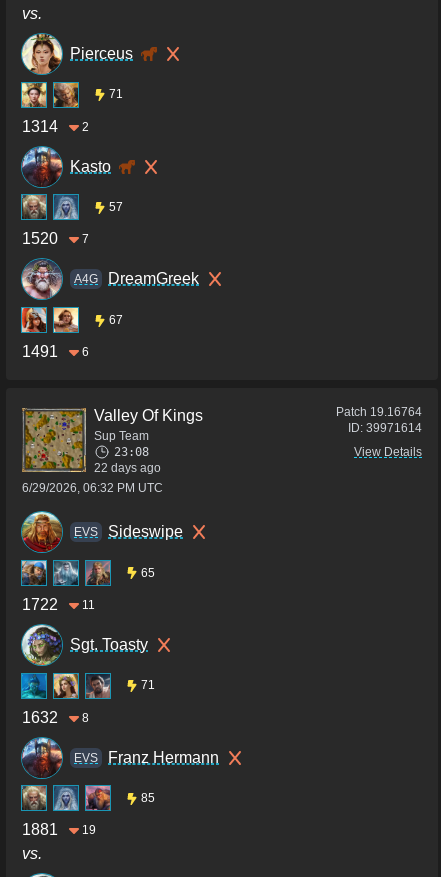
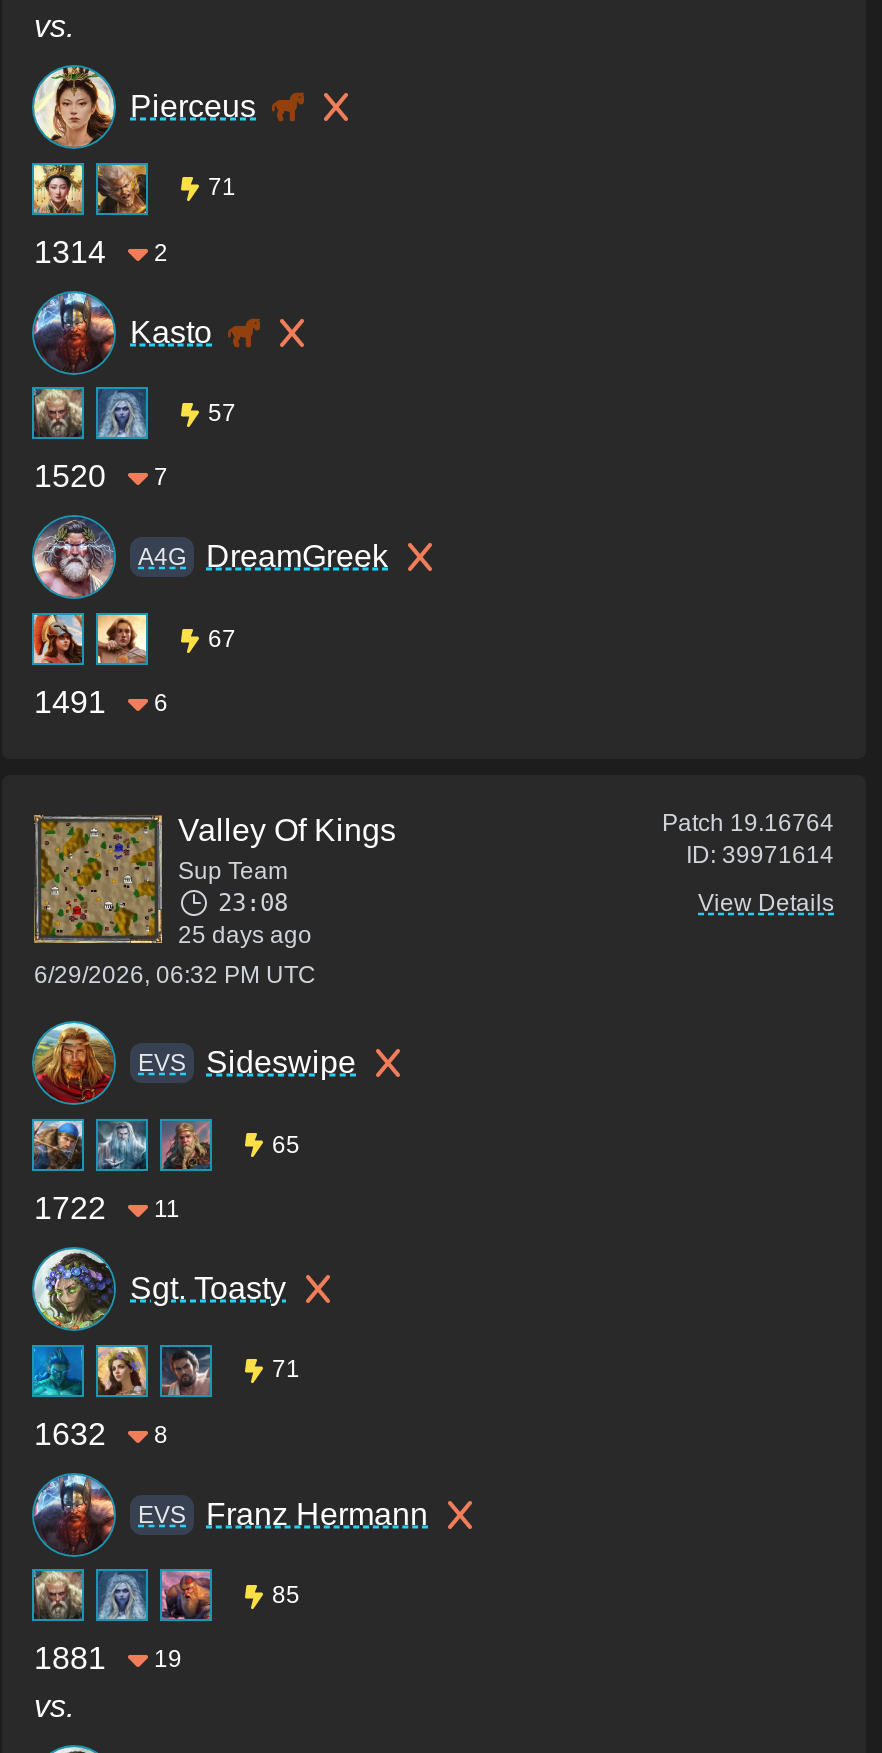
- 22 days ago
+ 25 days ago
